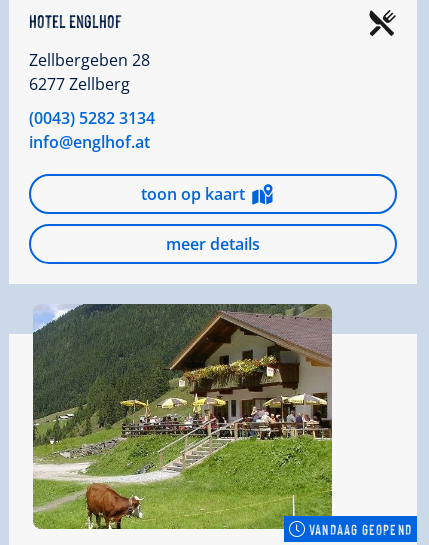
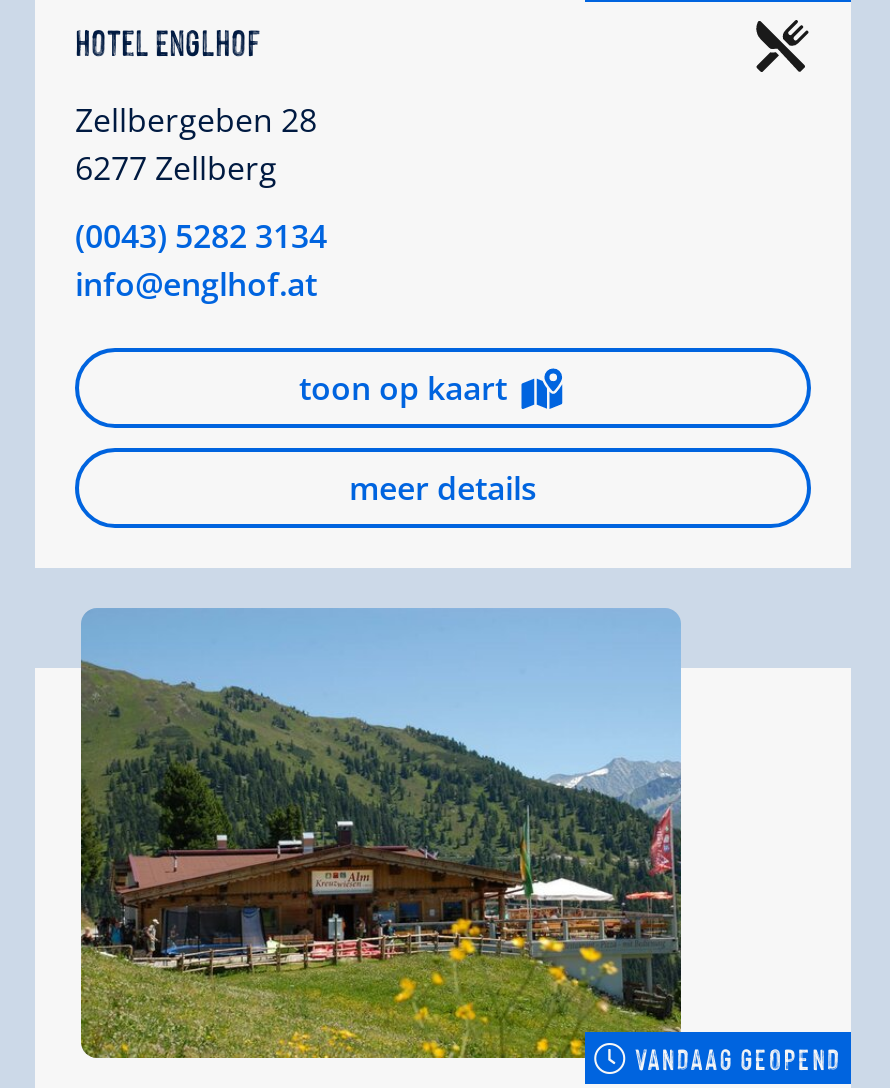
- [image]
+ [image]
